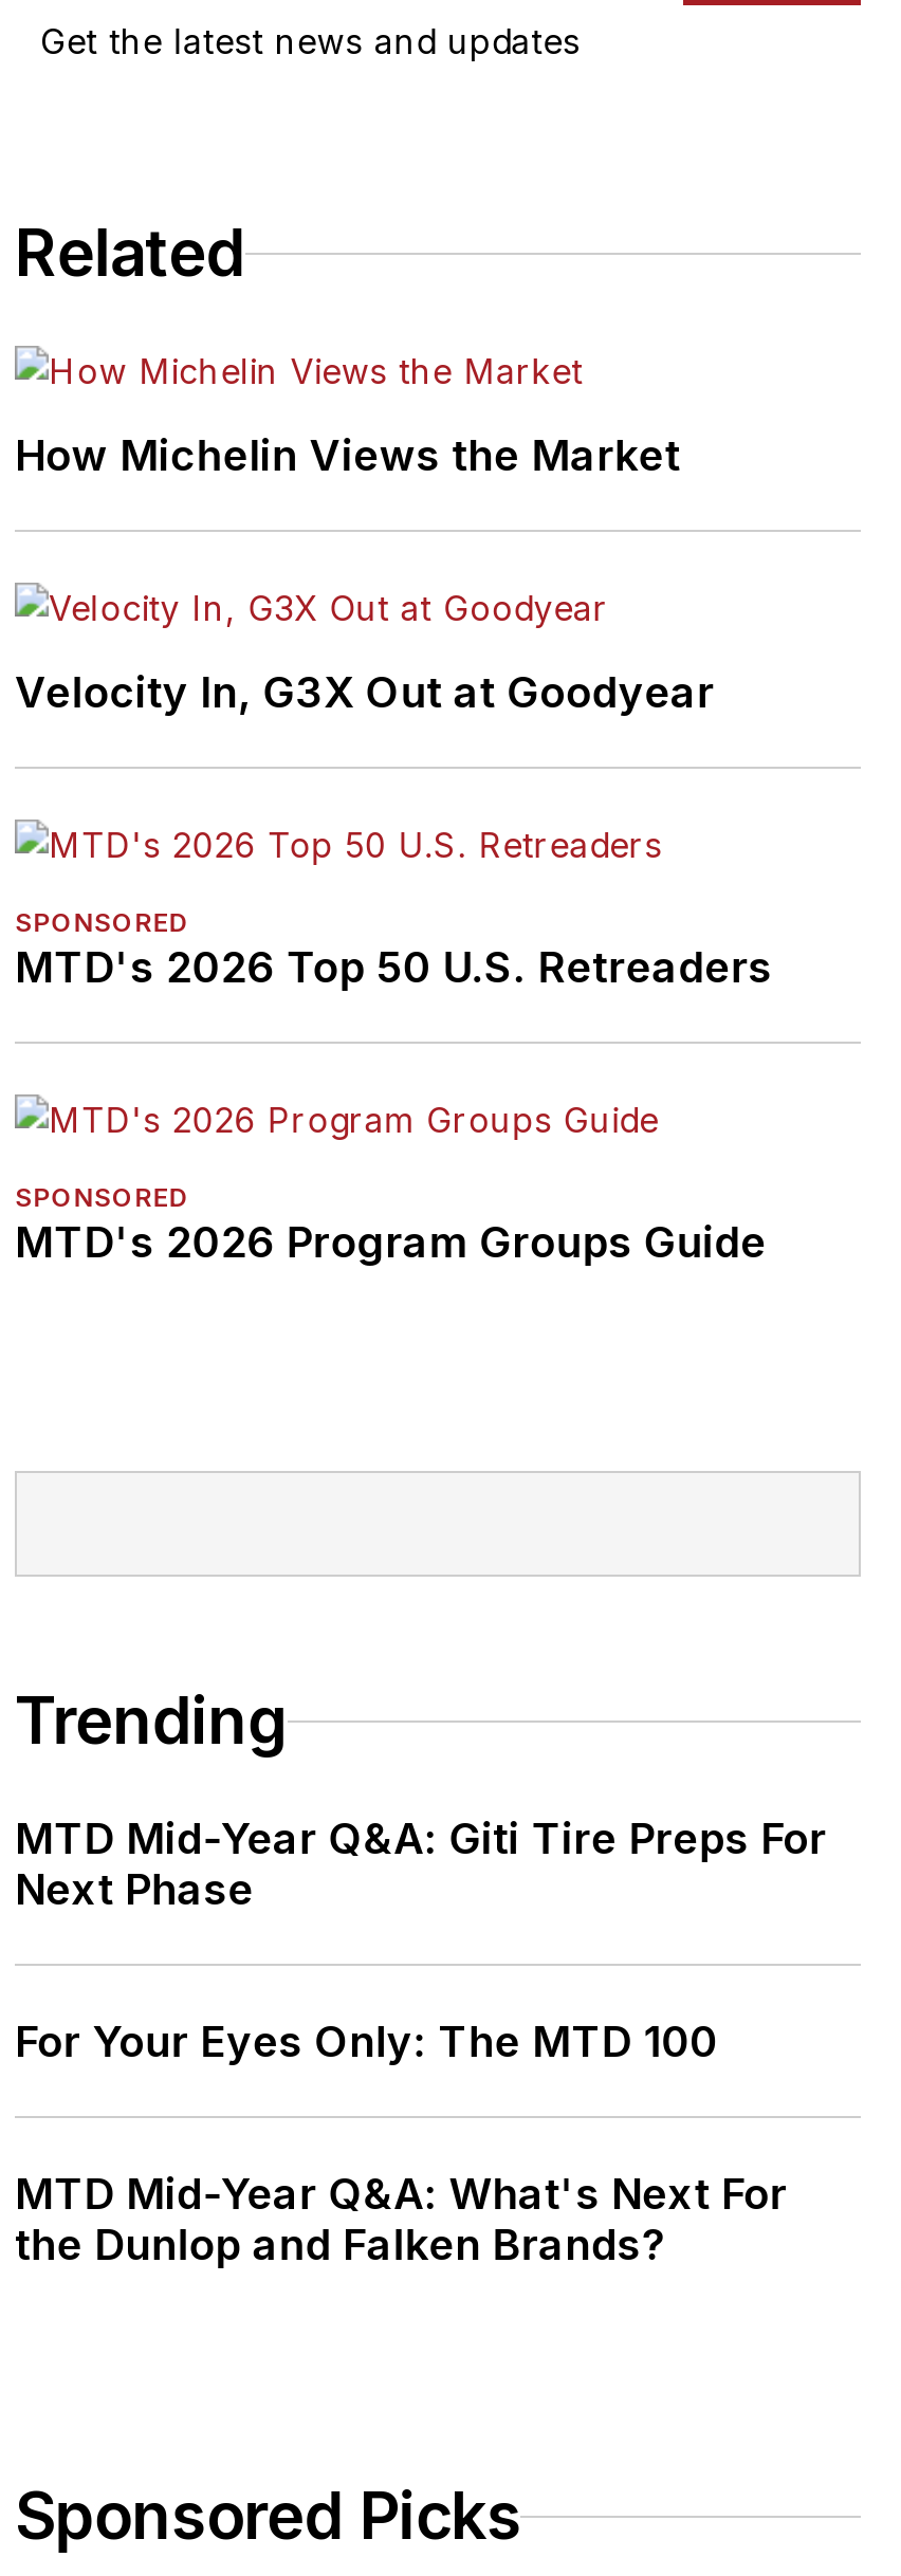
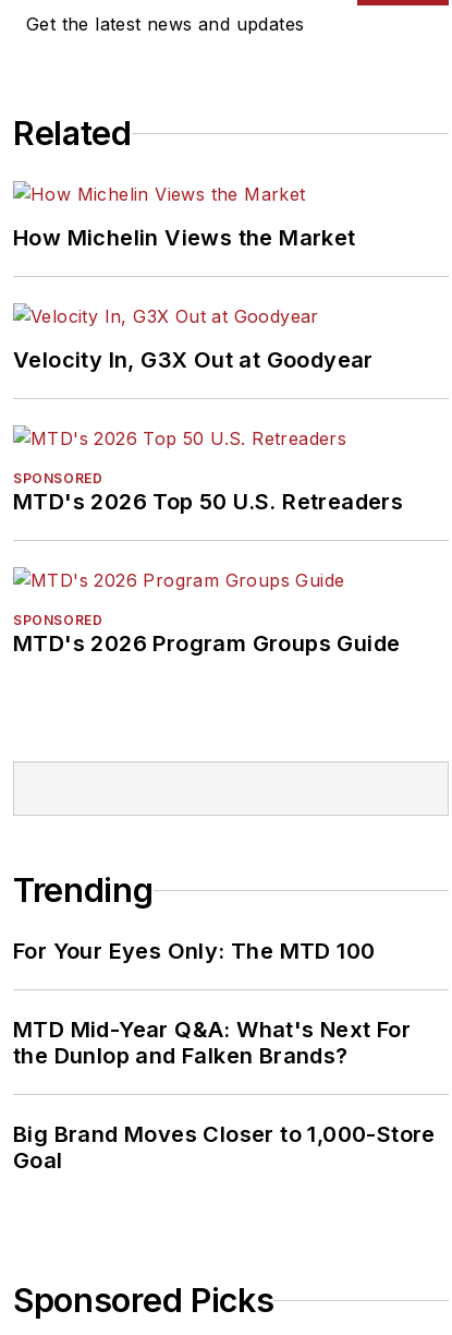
- MTD Mid-Year Q&A: Giti Tire Preps For
- Next Phase

moved up: For Your Eyes Only: The MTD 100 | MTD Mid-Year Q&A: What's Next For | the Dunlop and Falken Brands?

+ Big Brand Moves Closer to 1,000-Store
+ Goal
